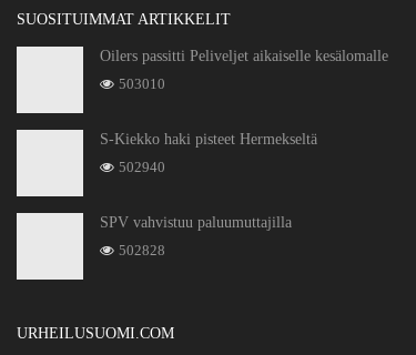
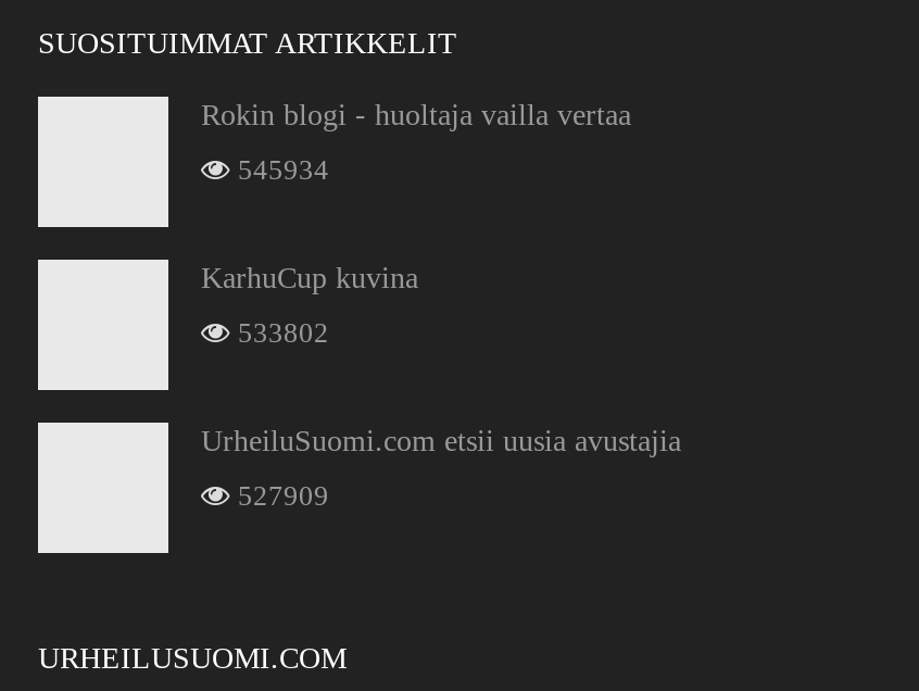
- Oilers passitti Peliveljet aikaiselle kesälomalle
+ Rokin blogi - huoltaja vailla vertaa

- 503010
+ 545934

- S-Kiekko haki pisteet Hermekseltä
+ KarhuCup kuvina

- 502940
+ 533802

- SPV vahvistuu paluumuttajilla
+ UrheiluSuomi.com etsii uusia avustajia

- 502828
+ 527909
